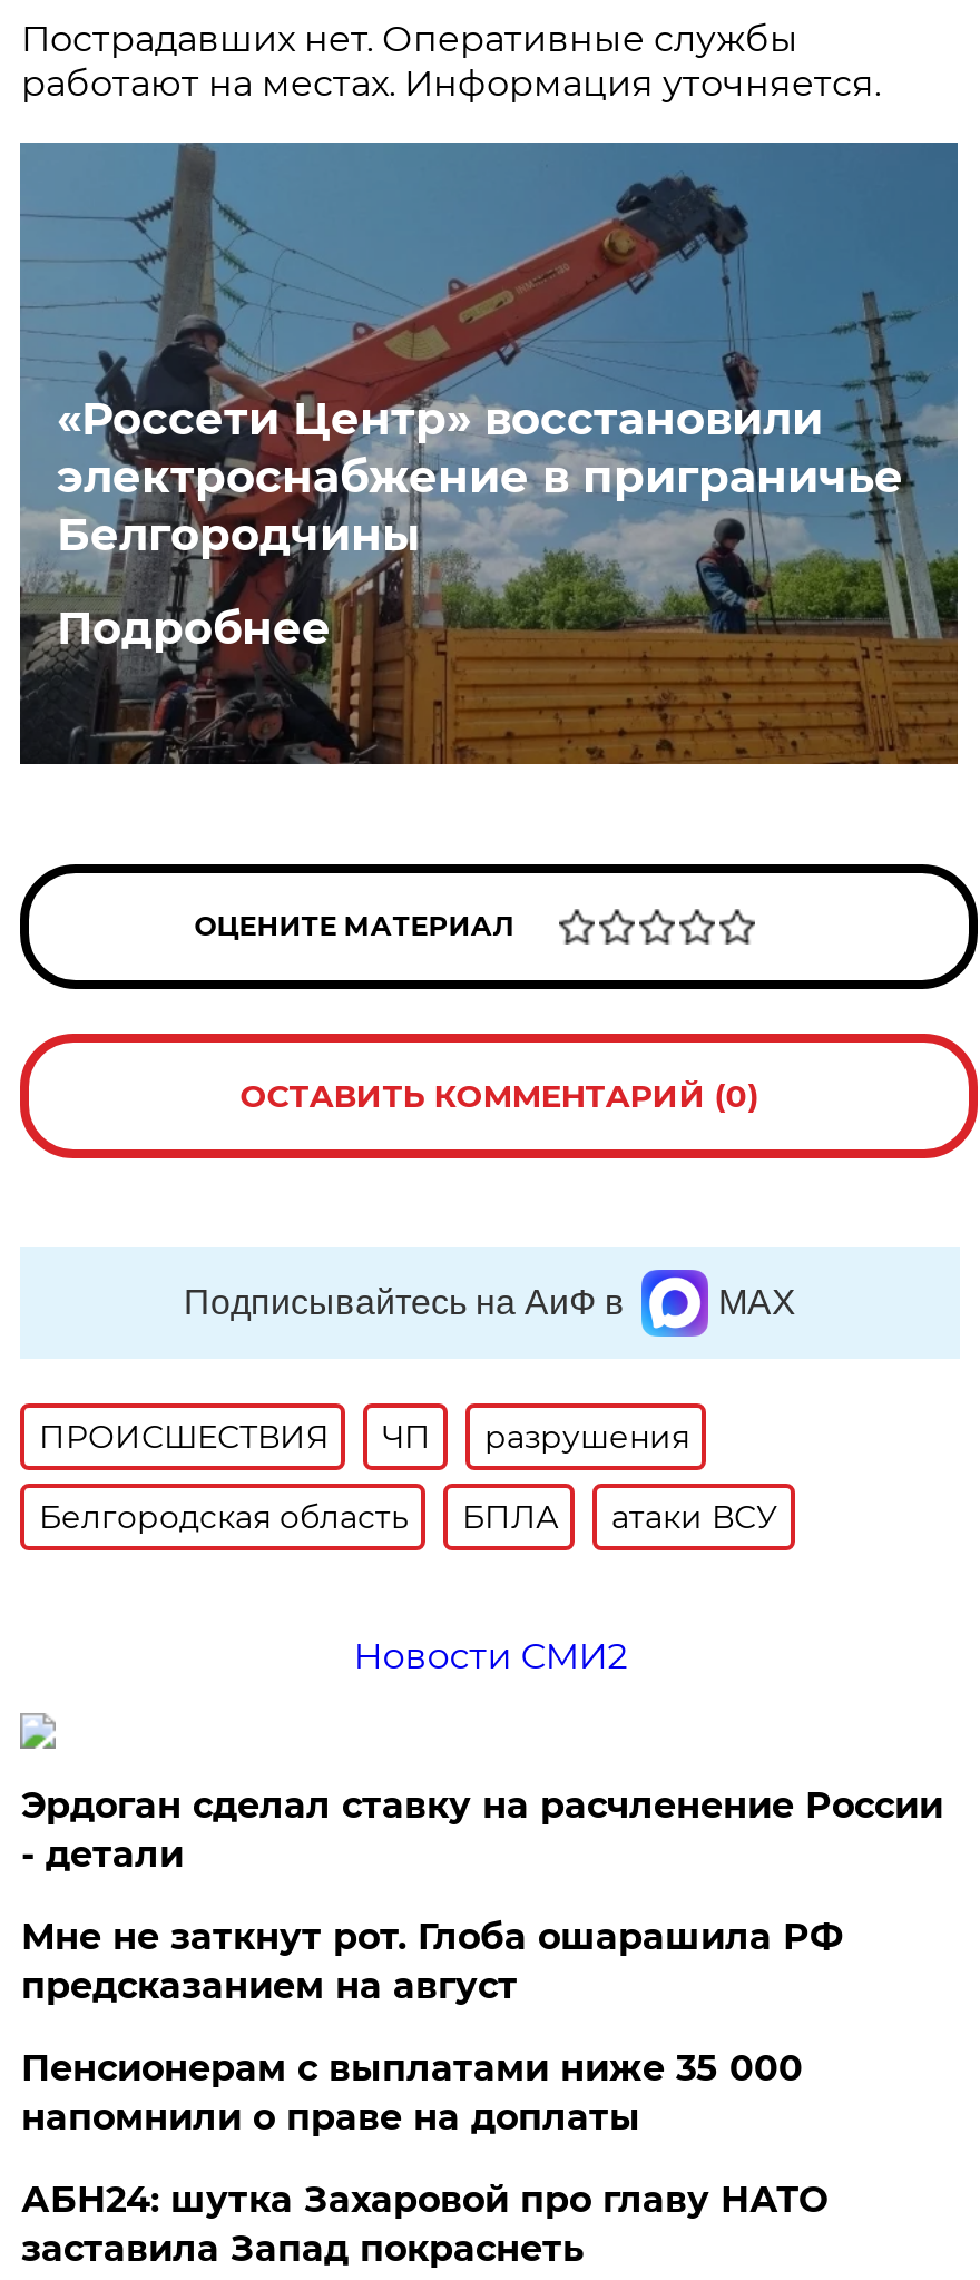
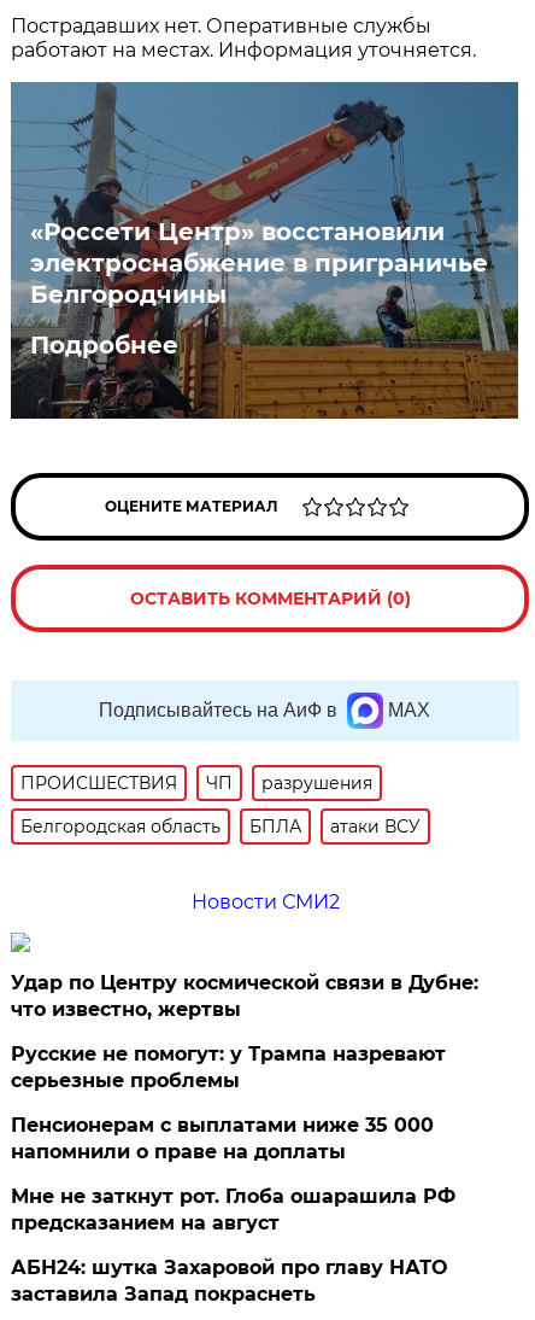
+ Русские не помогут: у Трампа назревают
+ серьезные проблемы

- Эрдоган сделал ставку на расчленение России
- - детали
+ Удар по Центру космической связи в Дубне:
+ что известно, жертвы

moved down: Мне не заткнут рот. Глоба ошарашила РФ | предсказанием на август
